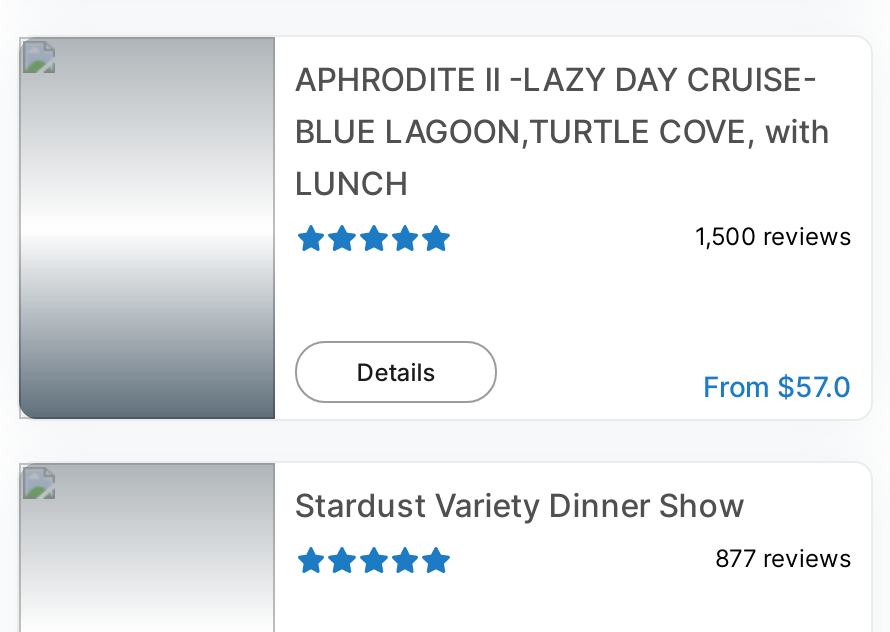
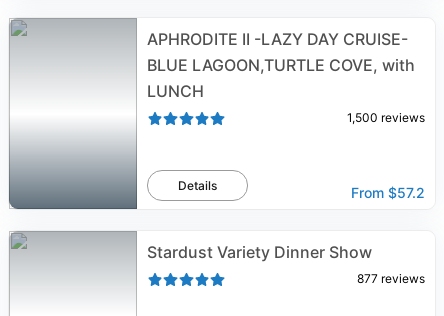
- From $57.0
+ From $57.2
